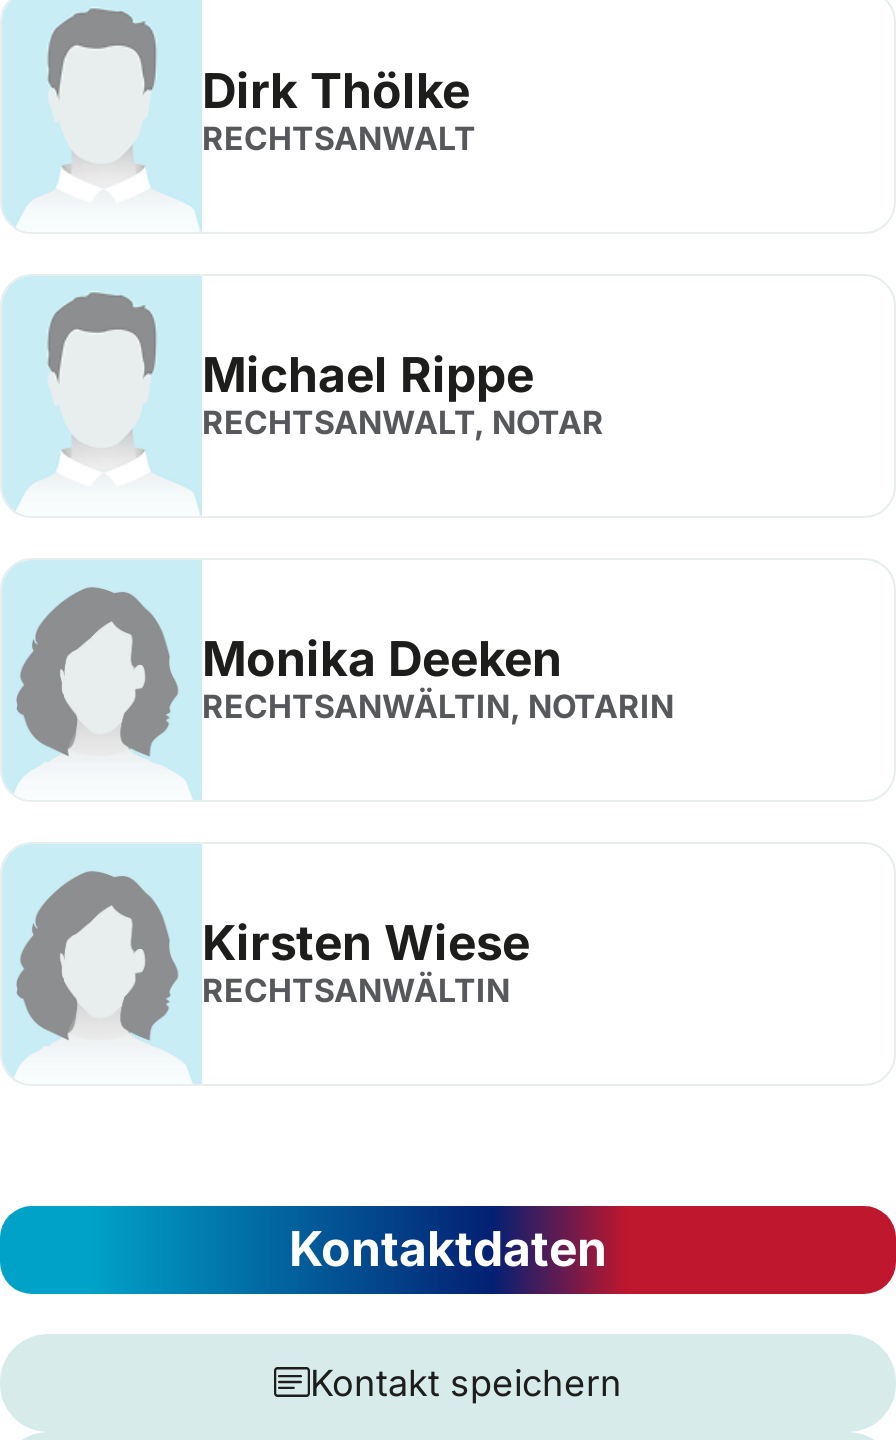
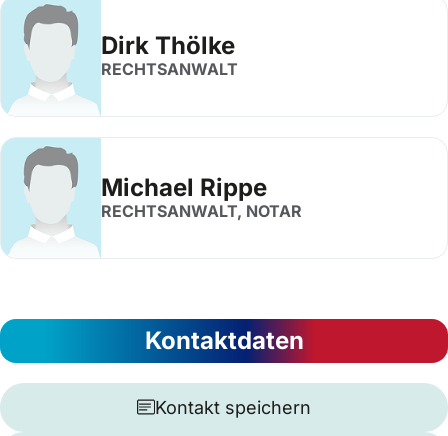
- [image]
- Monika Deeken
- RECHTSANWÄLTIN, NOTARIN

- [image]
- Kirsten Wiese
- RECHTSANWÄLTIN
